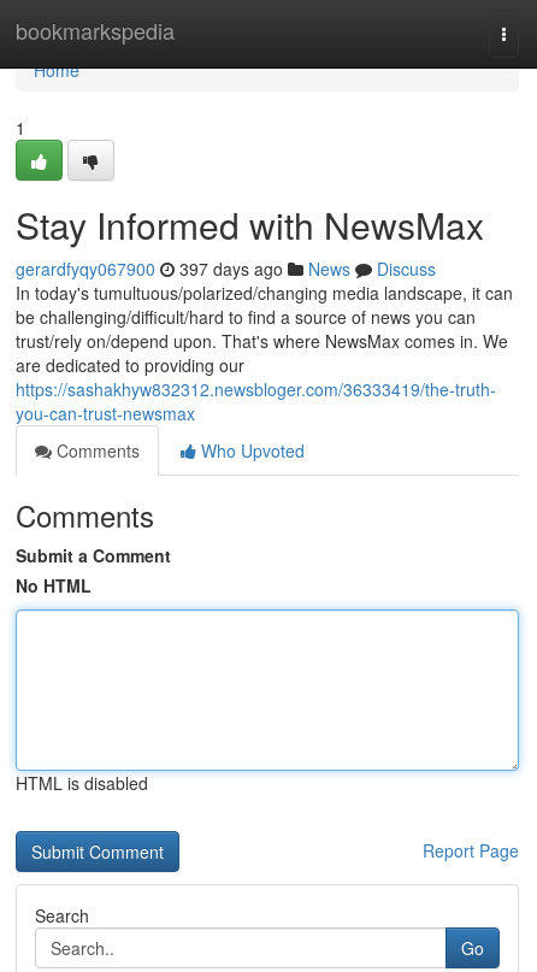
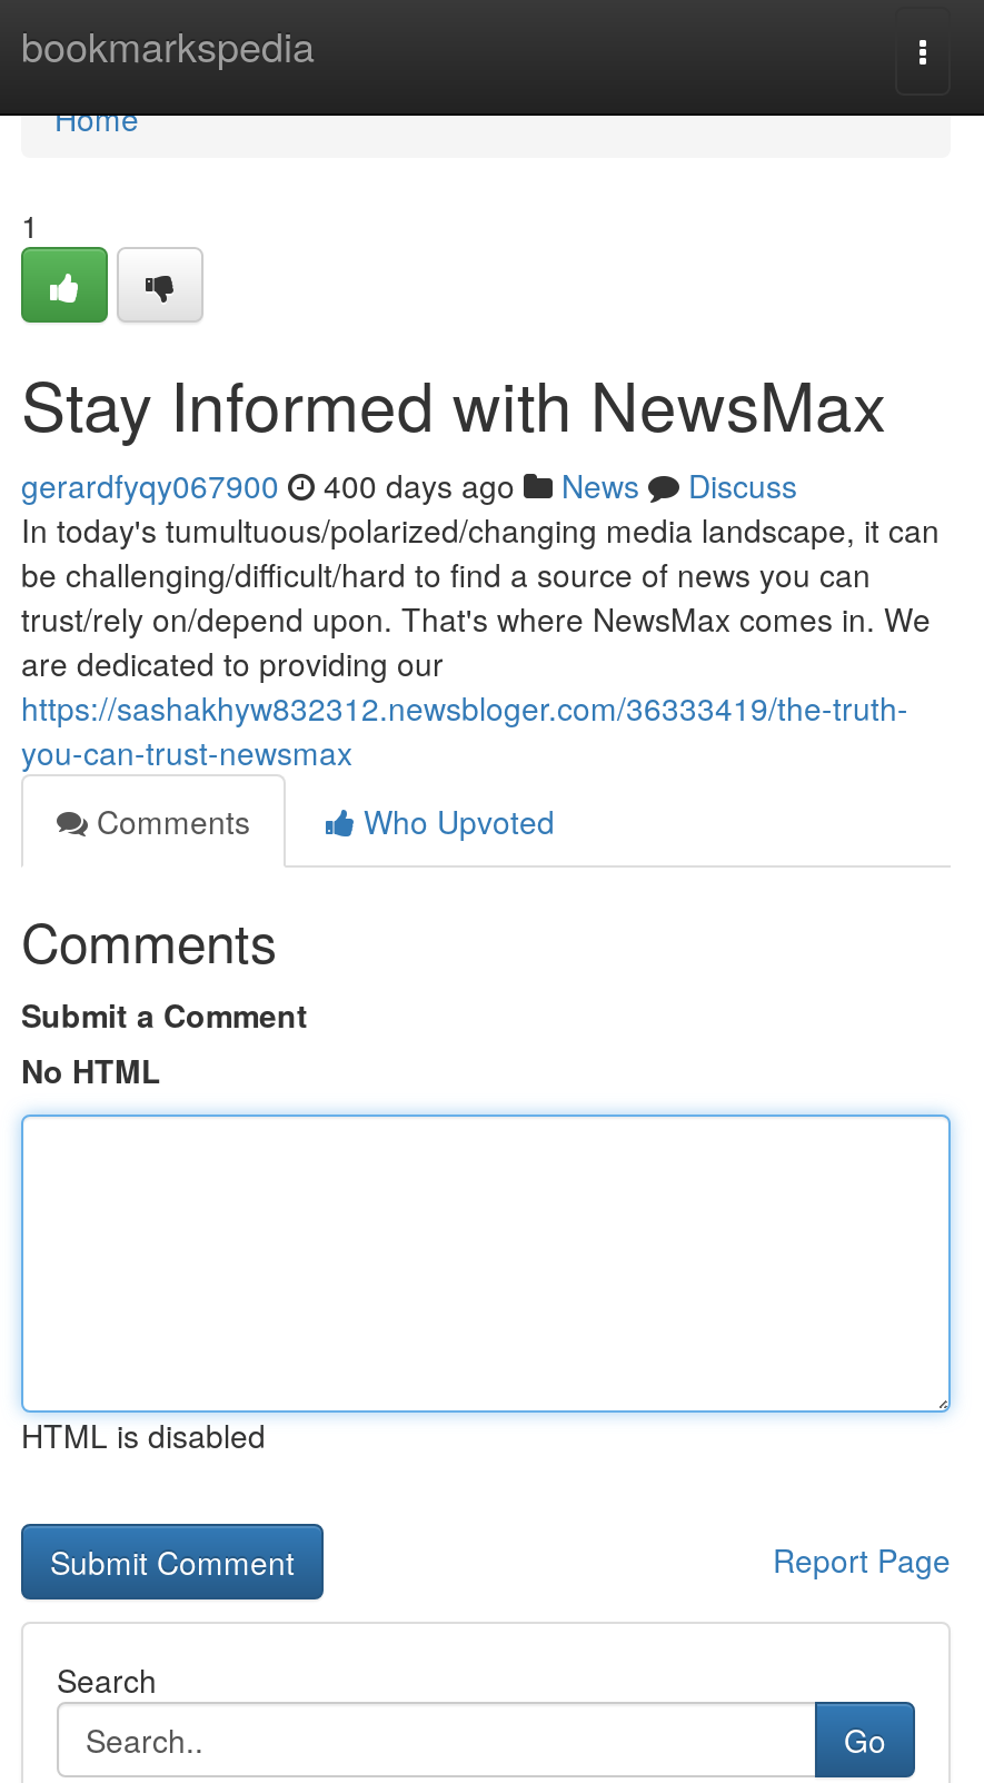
- gerardfyqy067900 397 days ago News Discuss
+ gerardfyqy067900 400 days ago News Discuss
